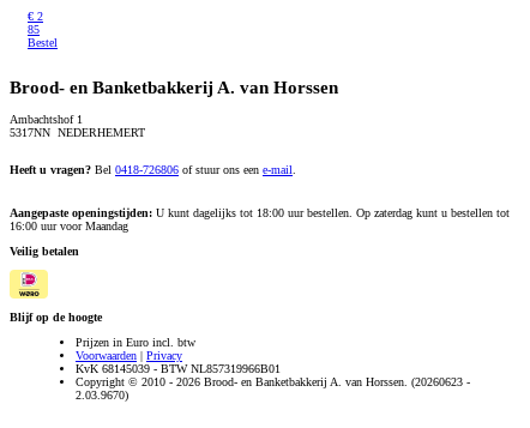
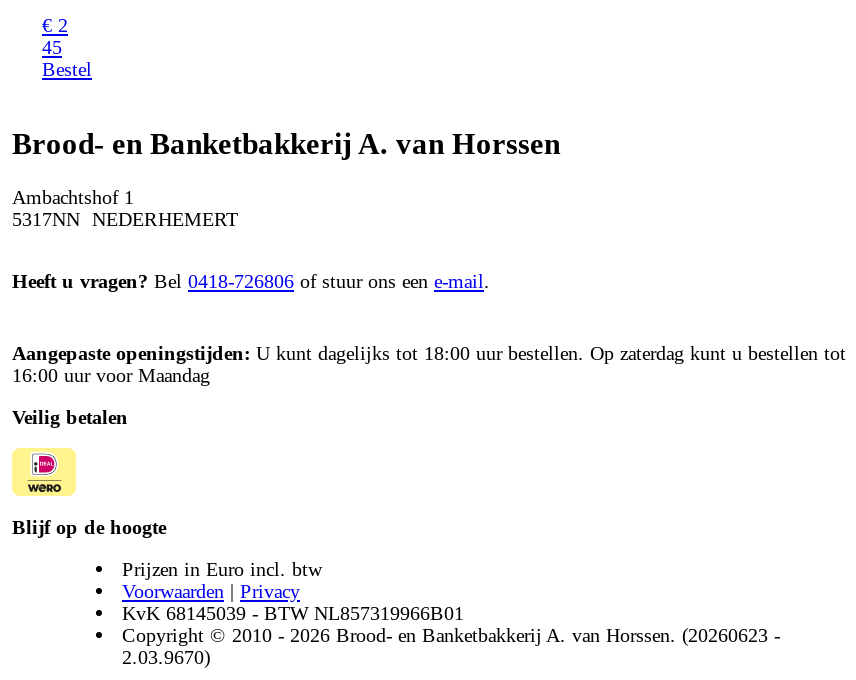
- 85
+ 45
